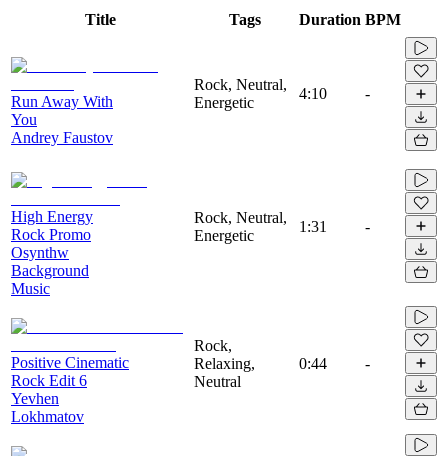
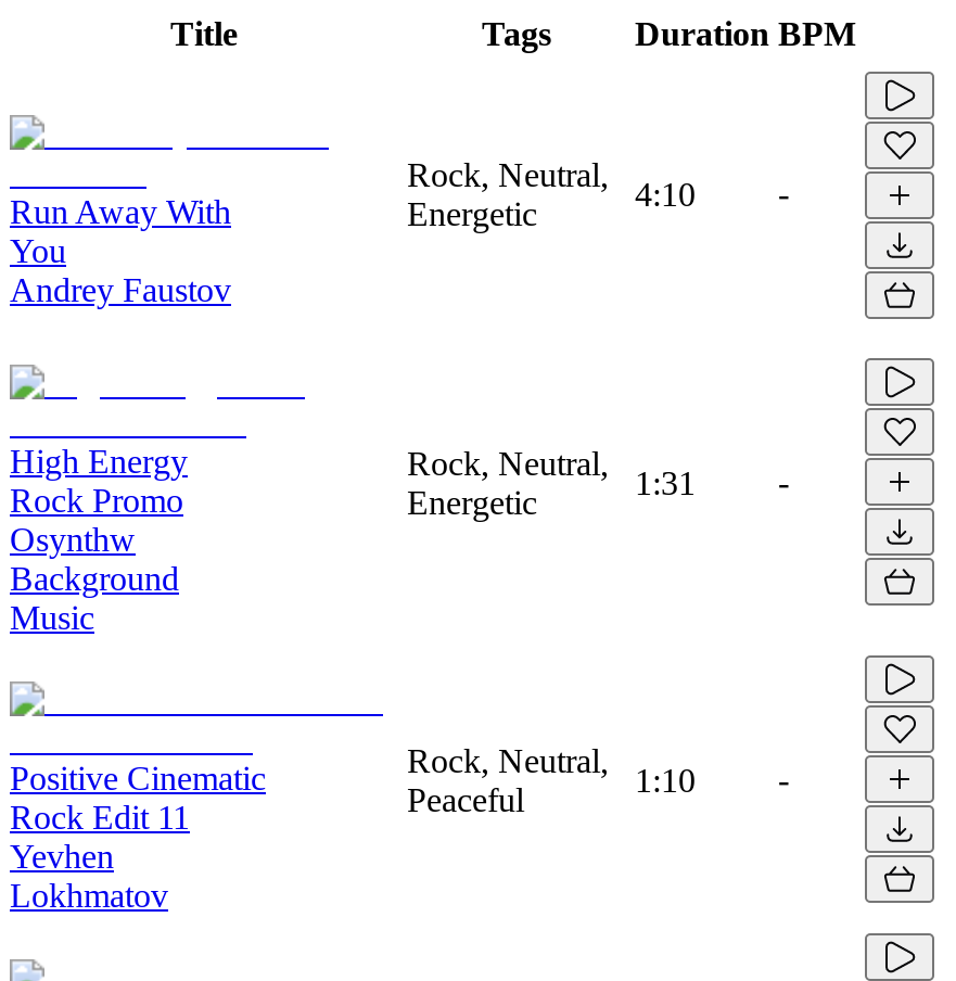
- Rock,
- Relaxing,
- Neutral
+ Rock, Neutral,
+ Peaceful

- 0:44
+ 1:10

- Rock Edit 6
+ Rock Edit 11
